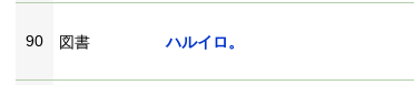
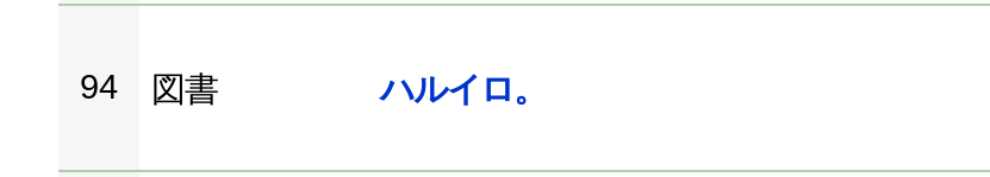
- 90 図書
+ 94 図書
